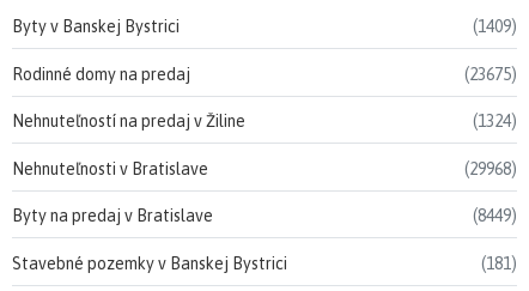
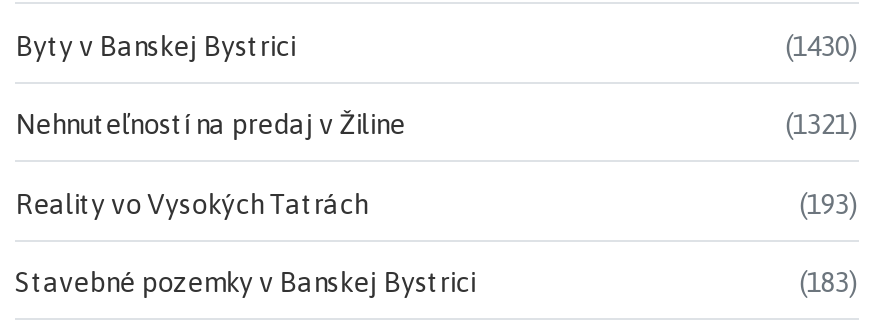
- (1409)
- Rodinné domy na predaj
- (23675)
+ (1430)

- (1324)
- Nehnuteľnosti v Bratislave
- (29968)
- Byty na predaj v Bratislave
- (8449)
+ (1321)
+ Reality vo Vysokých Tatrách
+ (193)

- (181)
+ (183)
